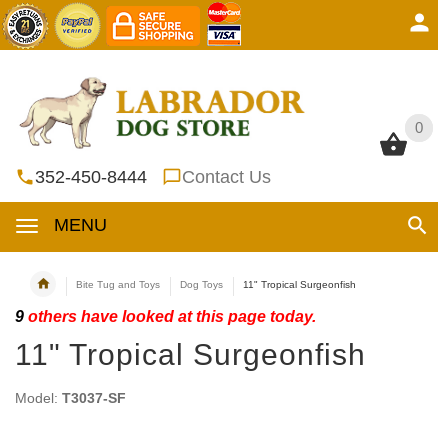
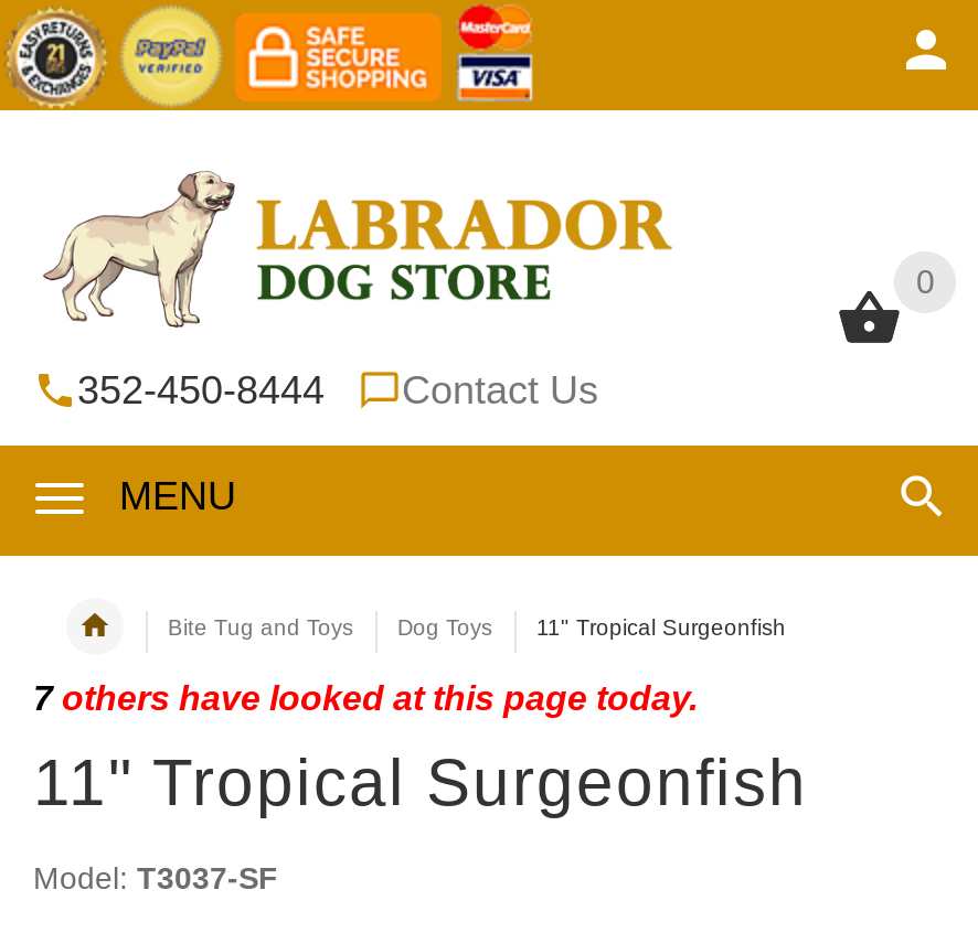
- 9 others have looked at this page today.
+ 7 others have looked at this page today.
